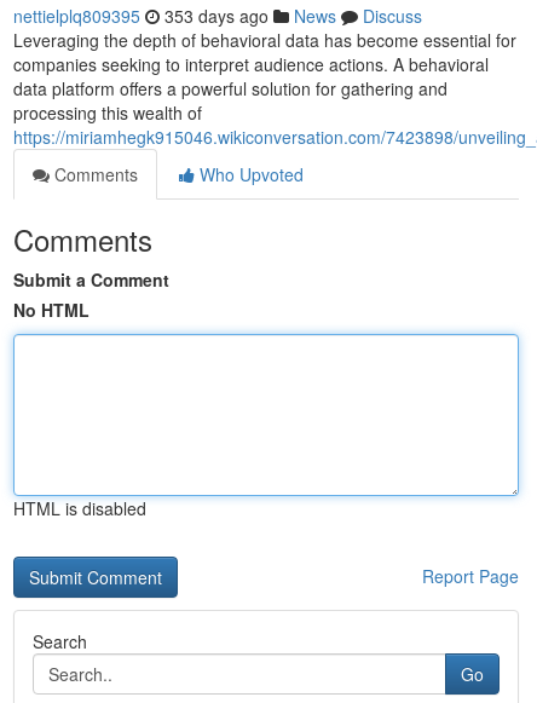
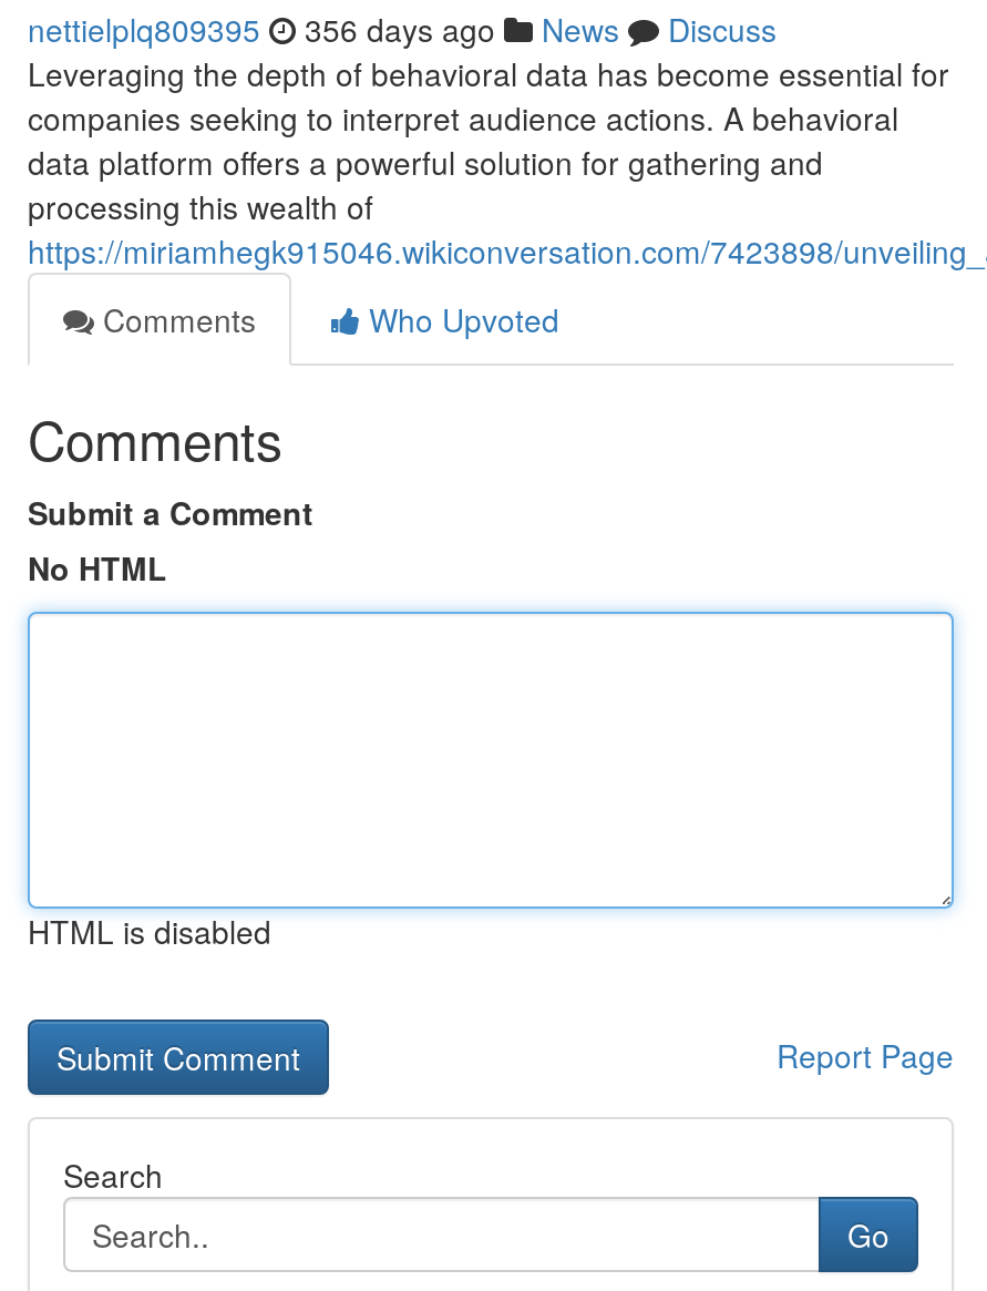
- nettielplq809395 353 days ago News Discuss
+ nettielplq809395 356 days ago News Discuss
